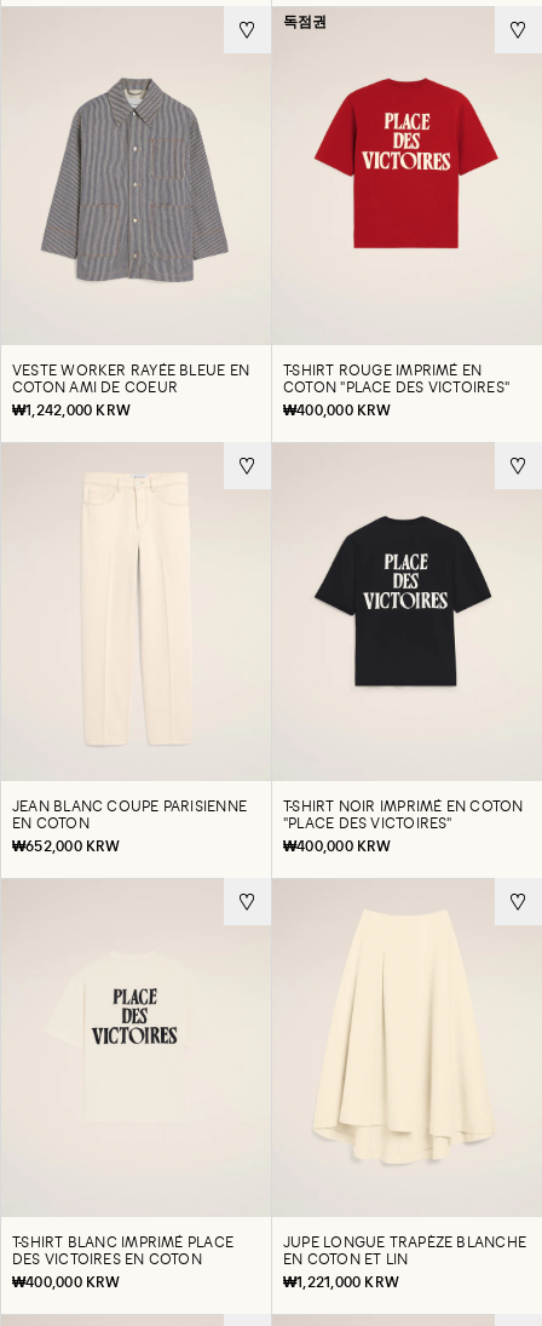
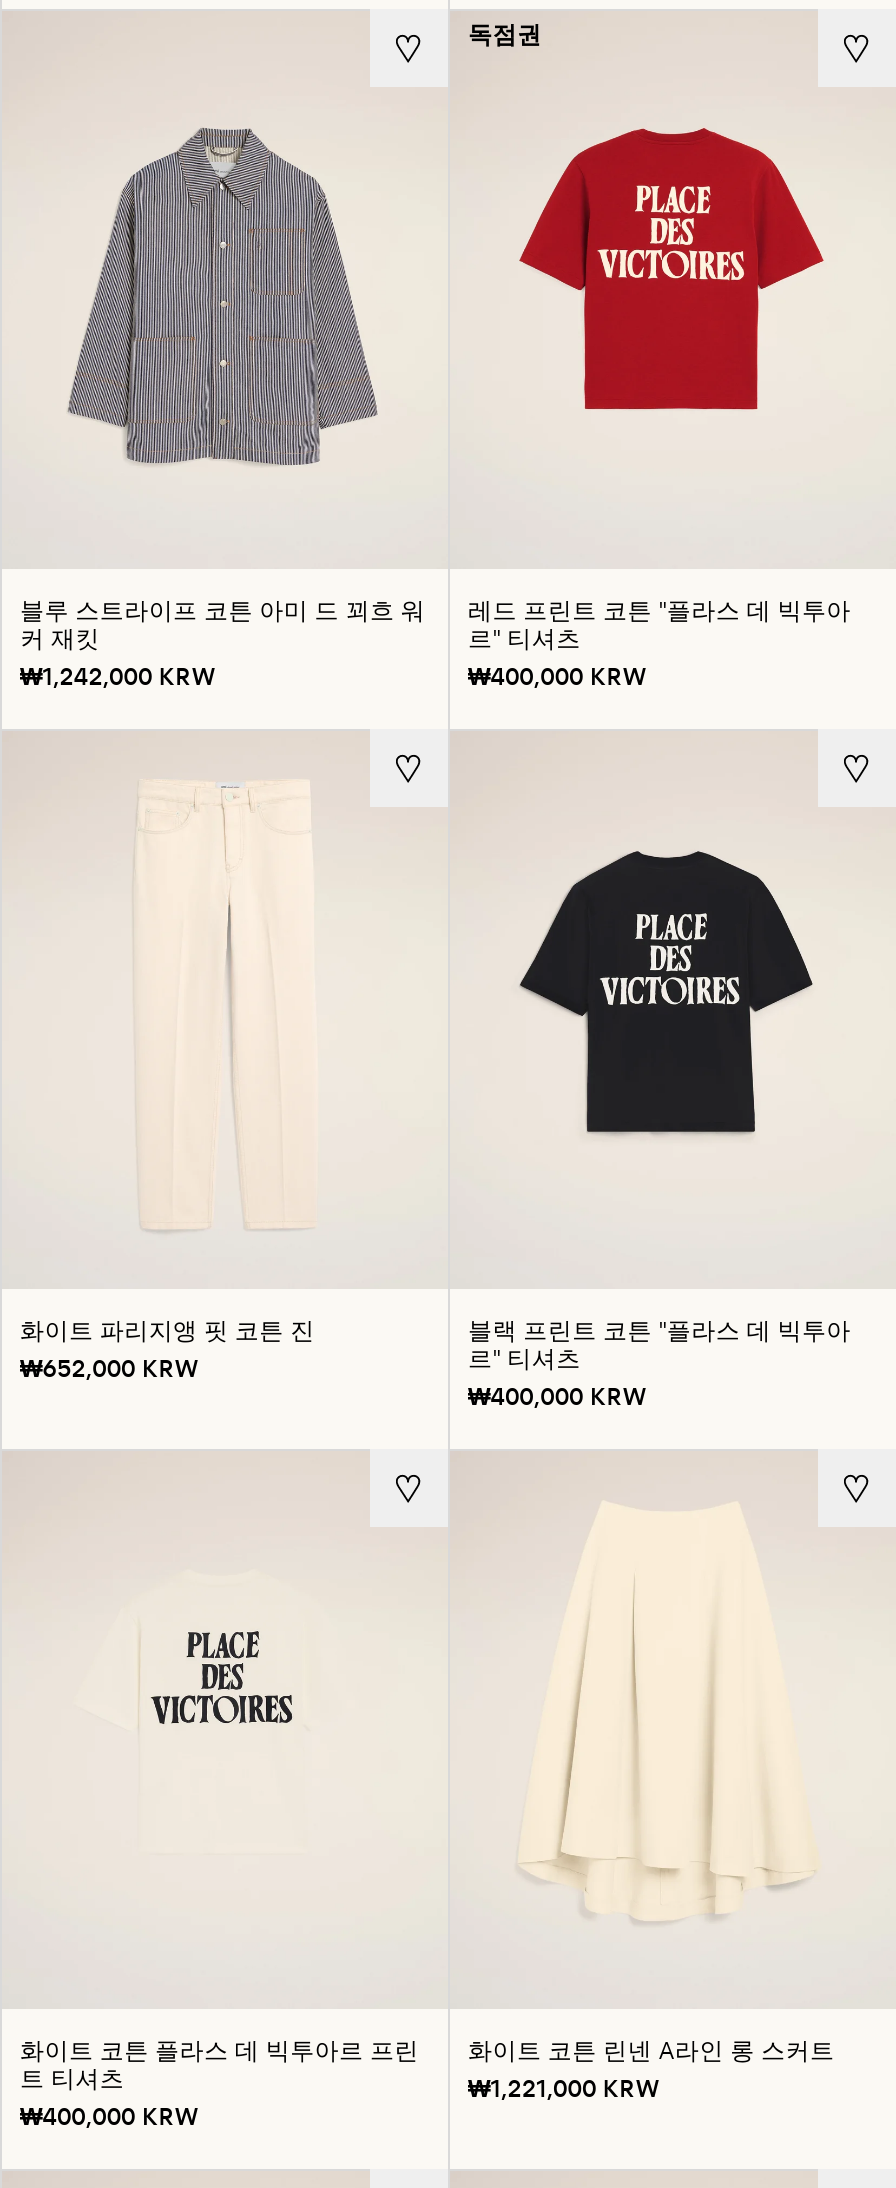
- VESTE WORKER RAYÉE BLEUE EN
- COTON AMI DE COEUR
+ 블루 스트라이프 코튼 아미 드 꾀흐 워
+ 커 재킷

- T-SHIRT ROUGE IMPRIMÉ EN
- COTON "PLACE DES VICTOIRES"
+ 레드 프린트 코튼 "플라스 데 빅투아
+ 르" 티셔츠

- JEAN BLANC COUPE PARISIENNE
- EN COTON
+ 화이트 파리지앵 핏 코튼 진

- T-SHIRT NOIR IMPRIMÉ EN COTON
- "PLACE DES VICTOIRES"
+ 블랙 프린트 코튼 "플라스 데 빅투아
+ 르" 티셔츠

- T-SHIRT BLANC IMPRIMÉ PLACE
- DES VICTOIRES EN COTON
+ 화이트 코튼 플라스 데 빅투아르 프린
+ 트 티셔츠

- JUPE LONGUE TRAPÈZE BLANCHE
- EN COTON ET LIN
+ 화이트 코튼 린넨 A라인 롱 스커트
